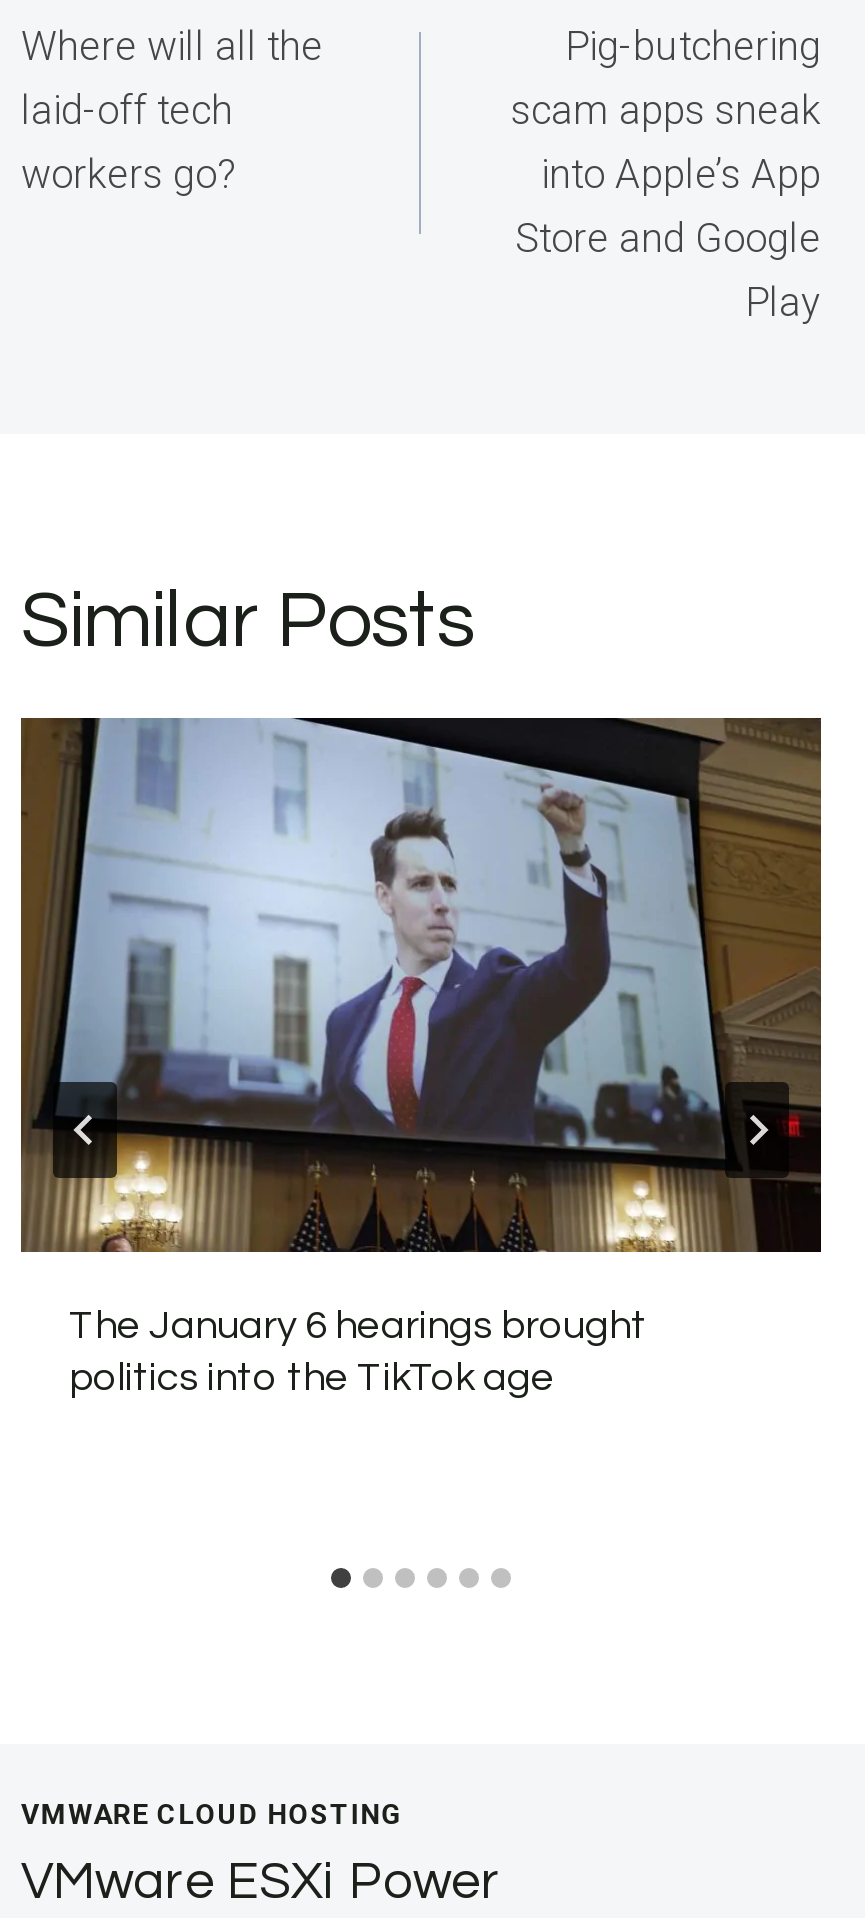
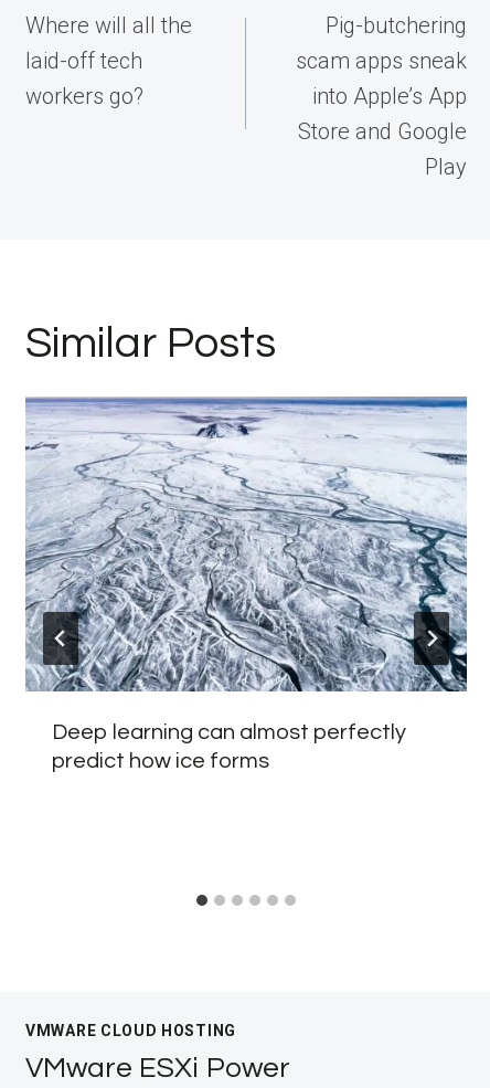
- [image]
- The January 6 hearings brought
- politics into the TikTok age
+ [image]
+ Deep learning can almost perfectly
+ predict how ice forms
